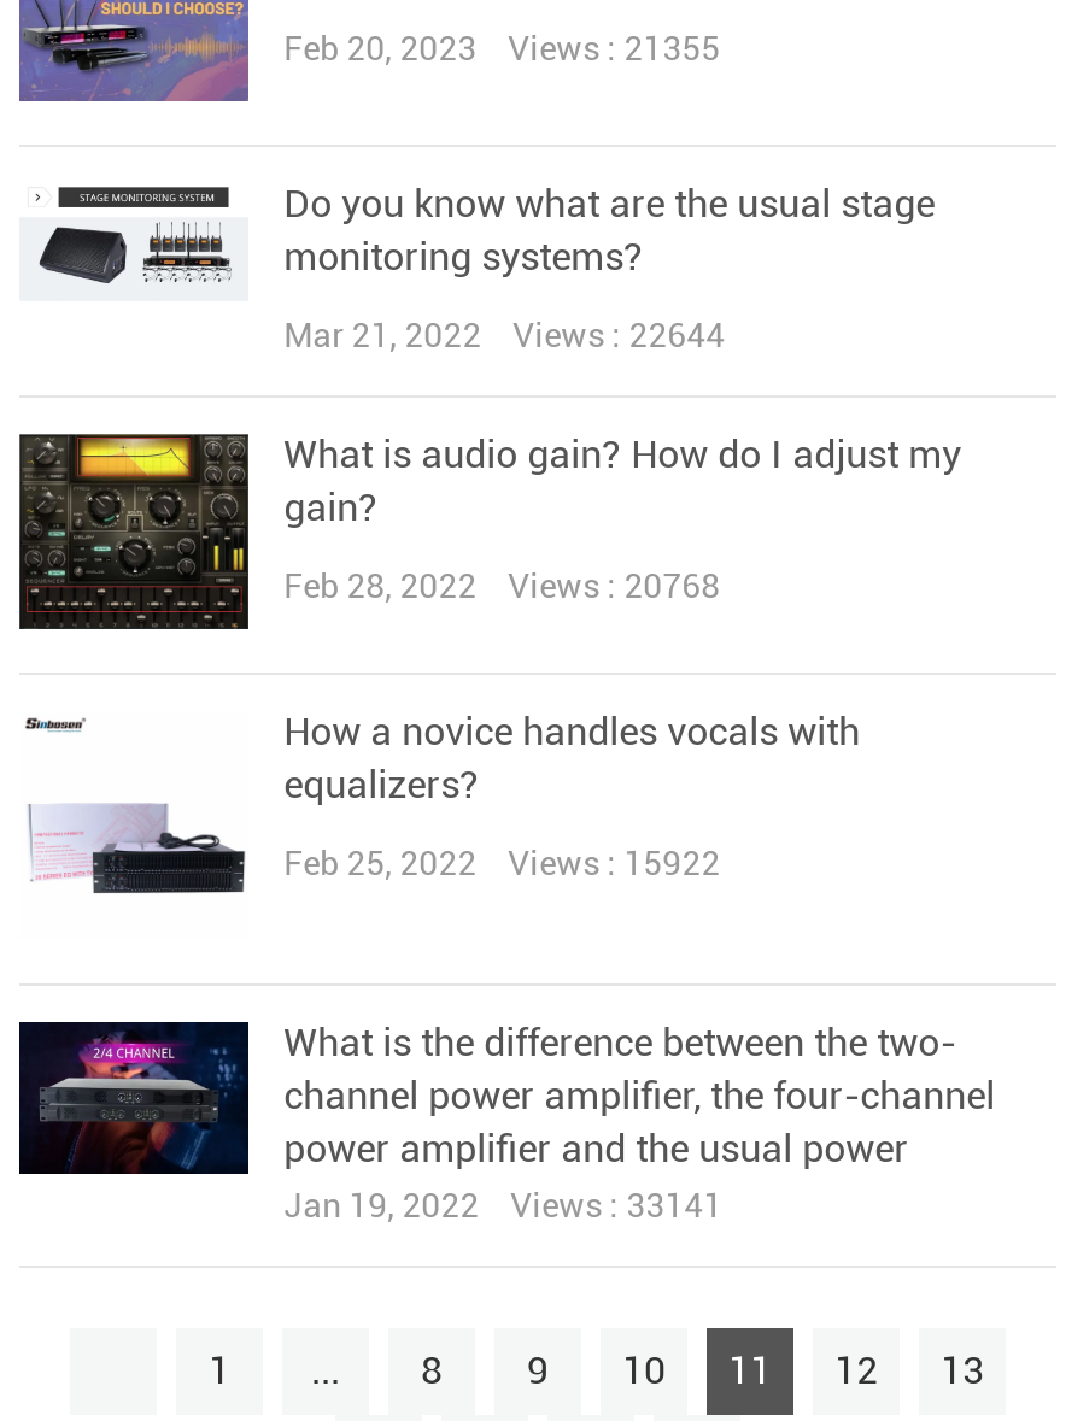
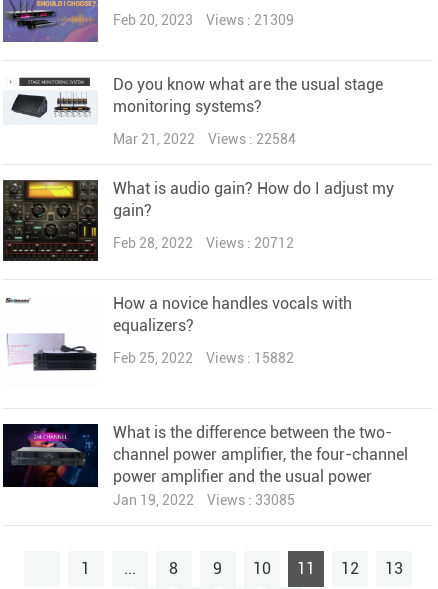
- Feb 20, 2023 Views : 21355
+ Feb 20, 2023 Views : 21309

- Mar 21, 2022 Views : 22644
+ Mar 21, 2022 Views : 22584

- Feb 28, 2022 Views : 20768
+ Feb 28, 2022 Views : 20712

- Feb 25, 2022 Views : 15922
+ Feb 25, 2022 Views : 15882

- Views : 33141
+ Views : 33085
